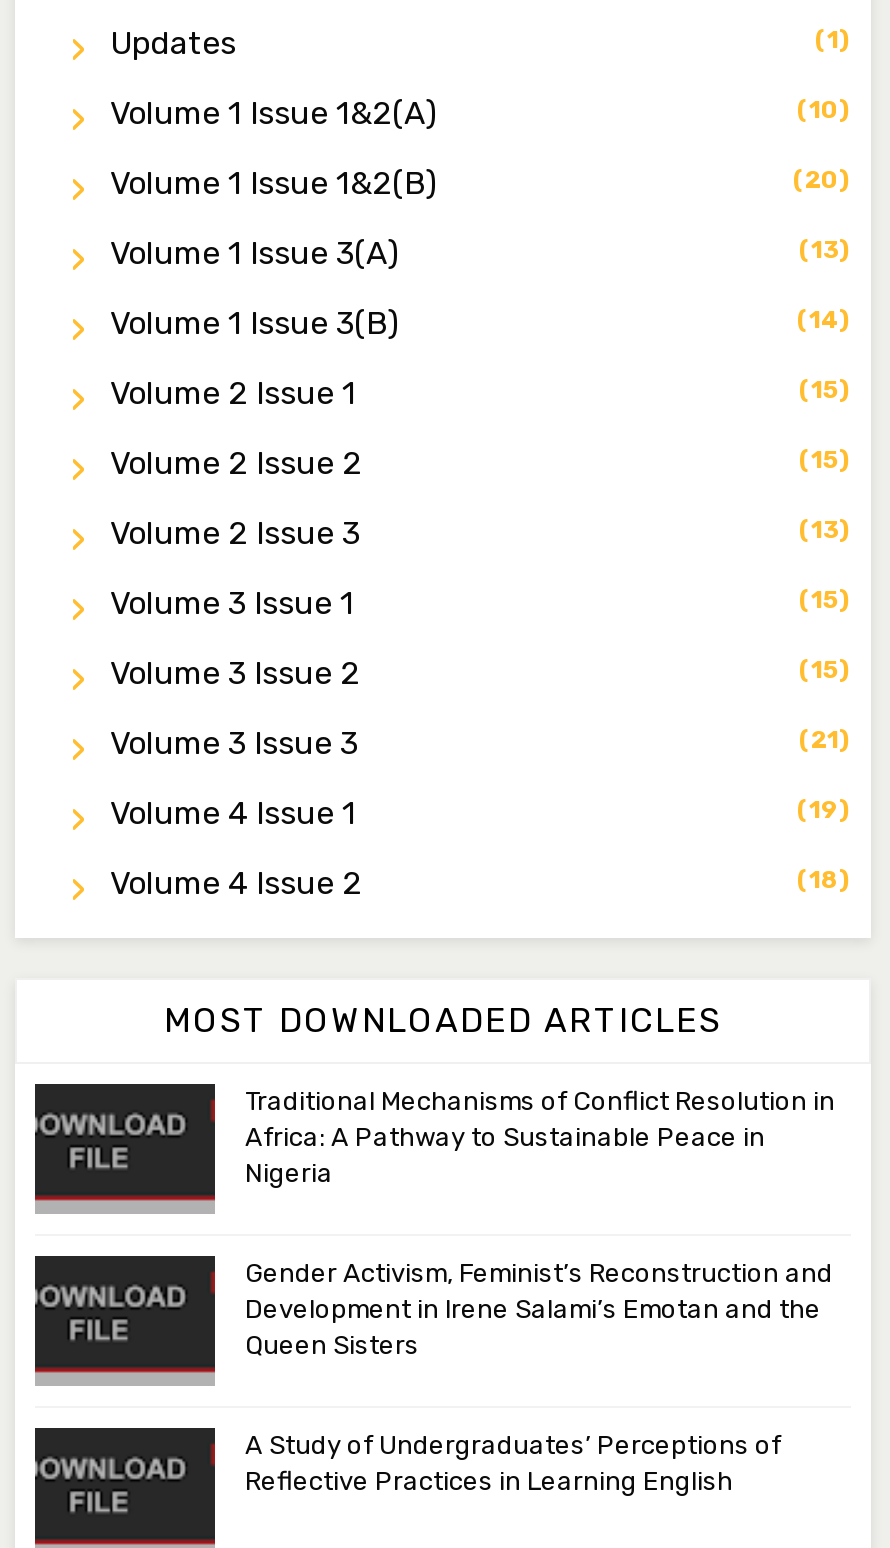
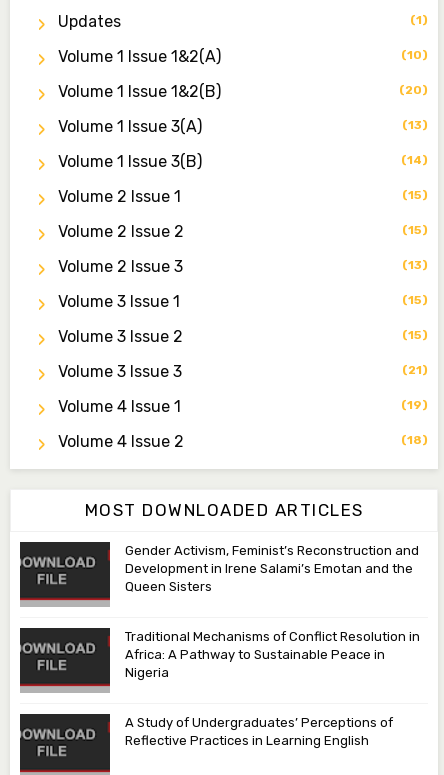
moved down: Traditional Mechanisms of Conflict Resolution in | Africa: A Pathway to Sustainable Peace in | Nigeria

moved up: Gender Activism, Feminist’s Reconstruction and | Development in Irene Salami’s Emotan and the | Queen Sisters
